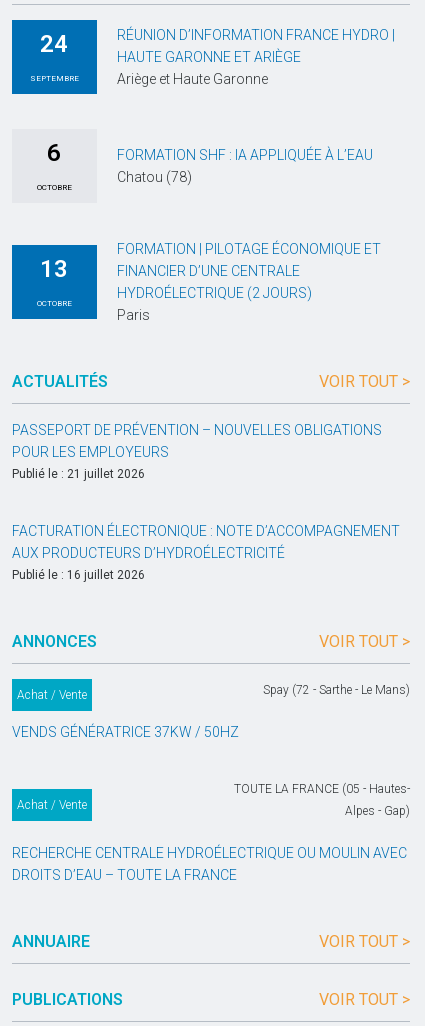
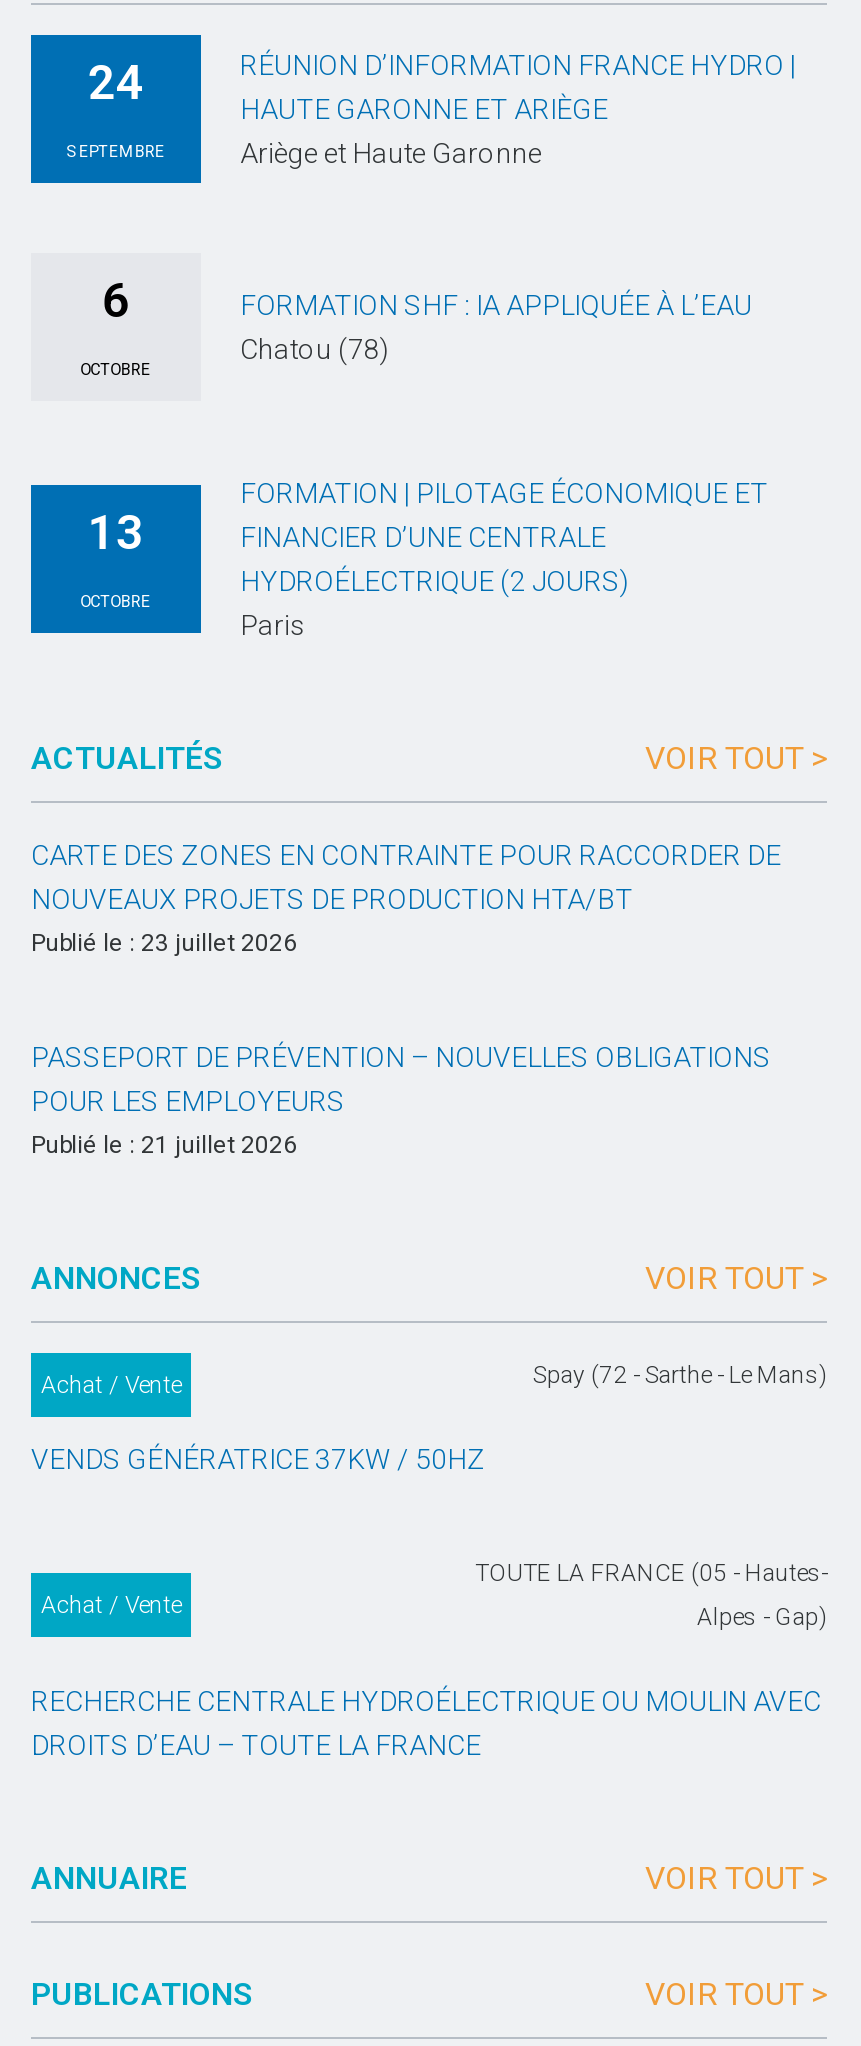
+ CARTE DES ZONES EN CONTRAINTE POUR RACCORDER DE
+ NOUVEAUX PROJETS DE PRODUCTION HTA/BT
+ Publié le : 23 juillet 2026

moved down: PASSEPORT DE PRÉVENTION – NOUVELLES OBLIGATIONS | POUR LES EMPLOYEURS | Publié le : 21 juillet 2026

- FACTURATION ÉLECTRONIQUE : NOTE D’ACCOMPAGNEMENT
- AUX PRODUCTEURS D’HYDROÉLECTRICITÉ
- Publié le : 16 juillet 2026
